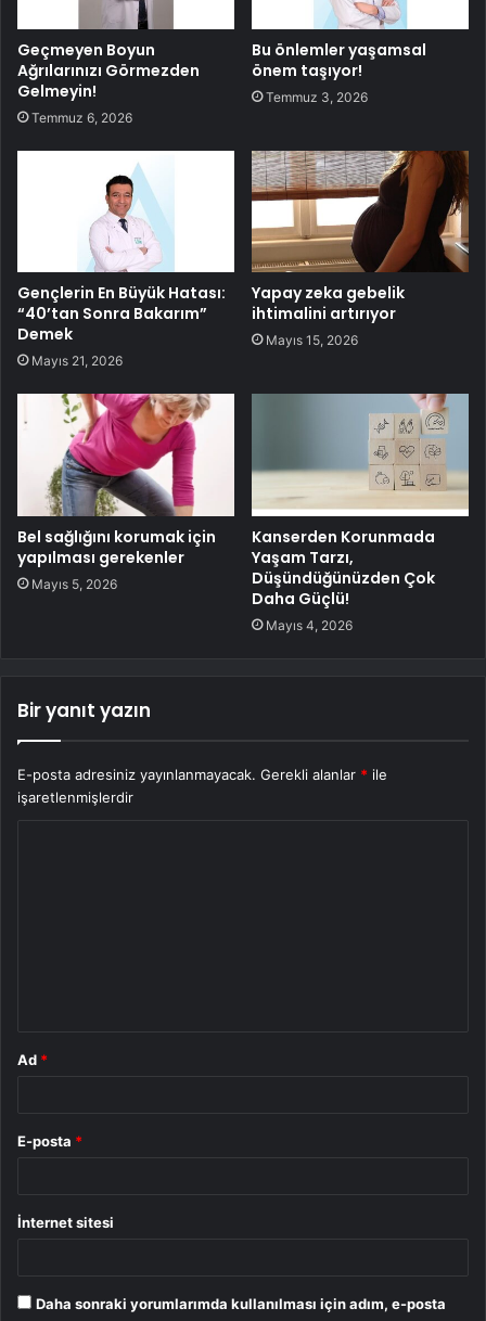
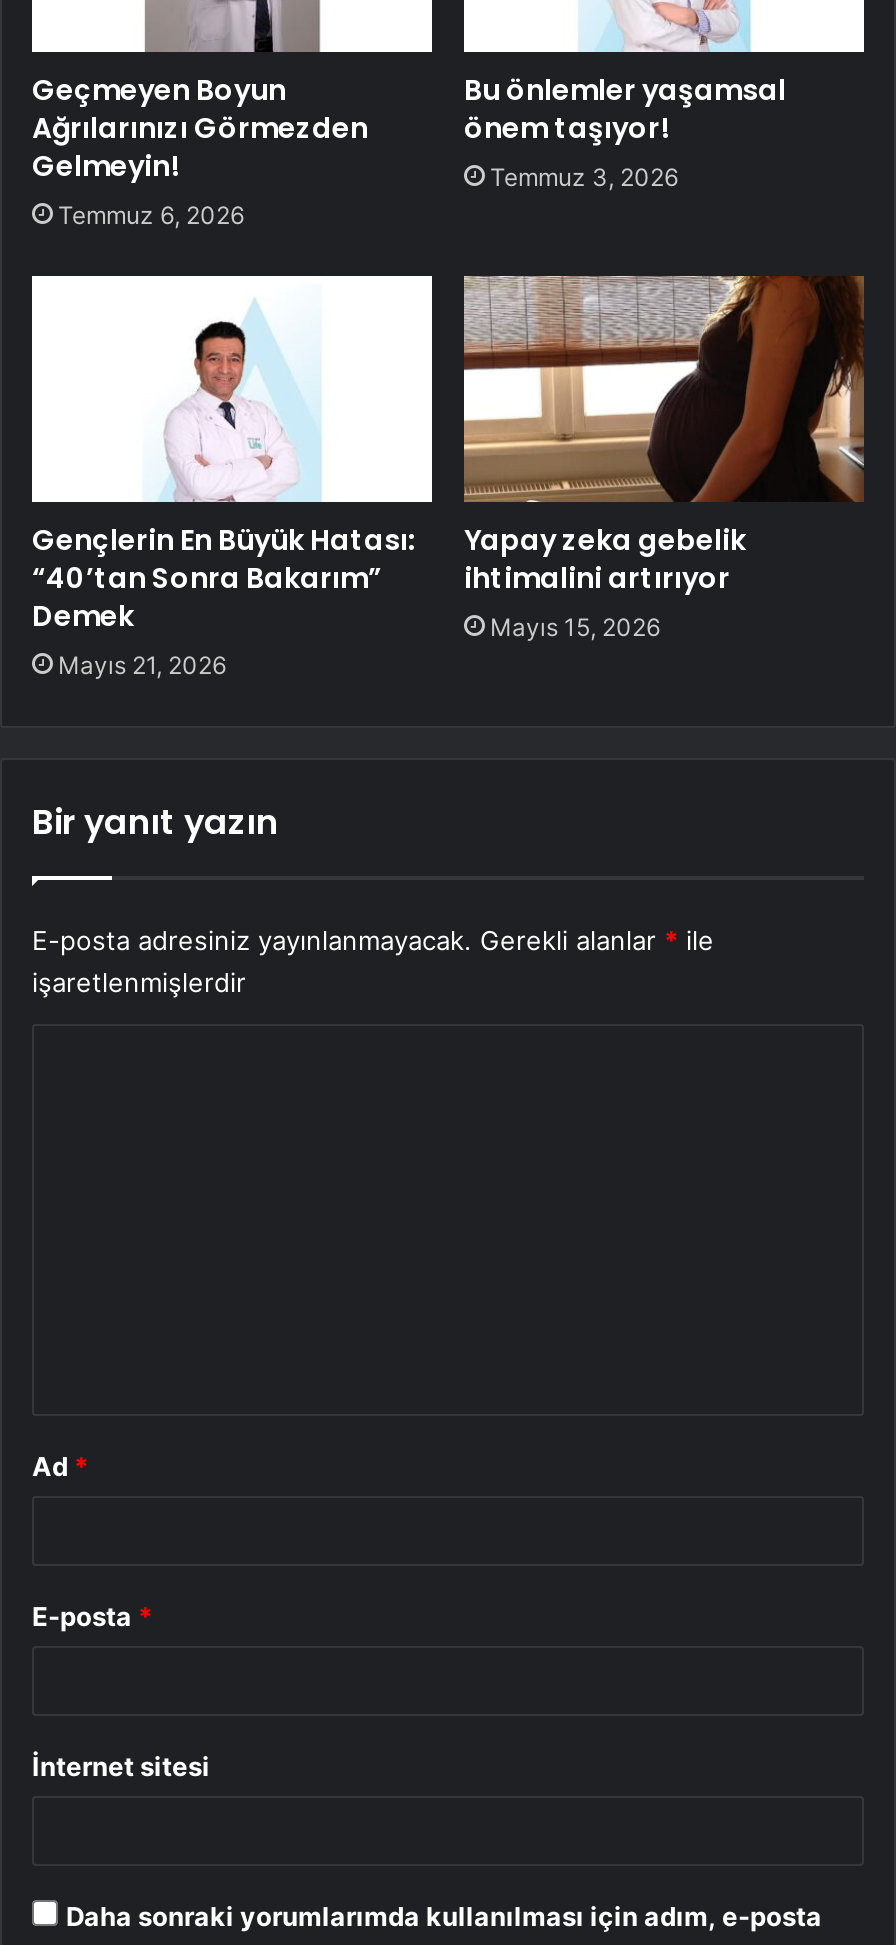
- [image]
- Bel sağlığını korumak için
- yapılması gerekenler
- Mayıs 5, 2026

- [image]
- Kanserden Korunmada
- Yaşam Tarzı,
- Düşündüğünüzden Çok
- Daha Güçlü!
- Mayıs 4, 2026
